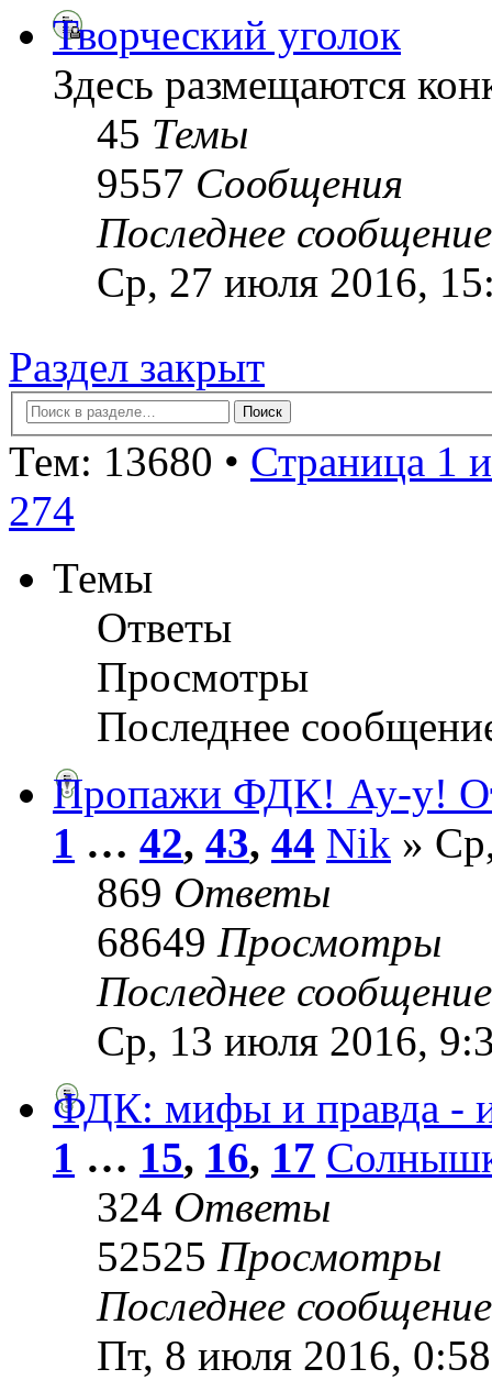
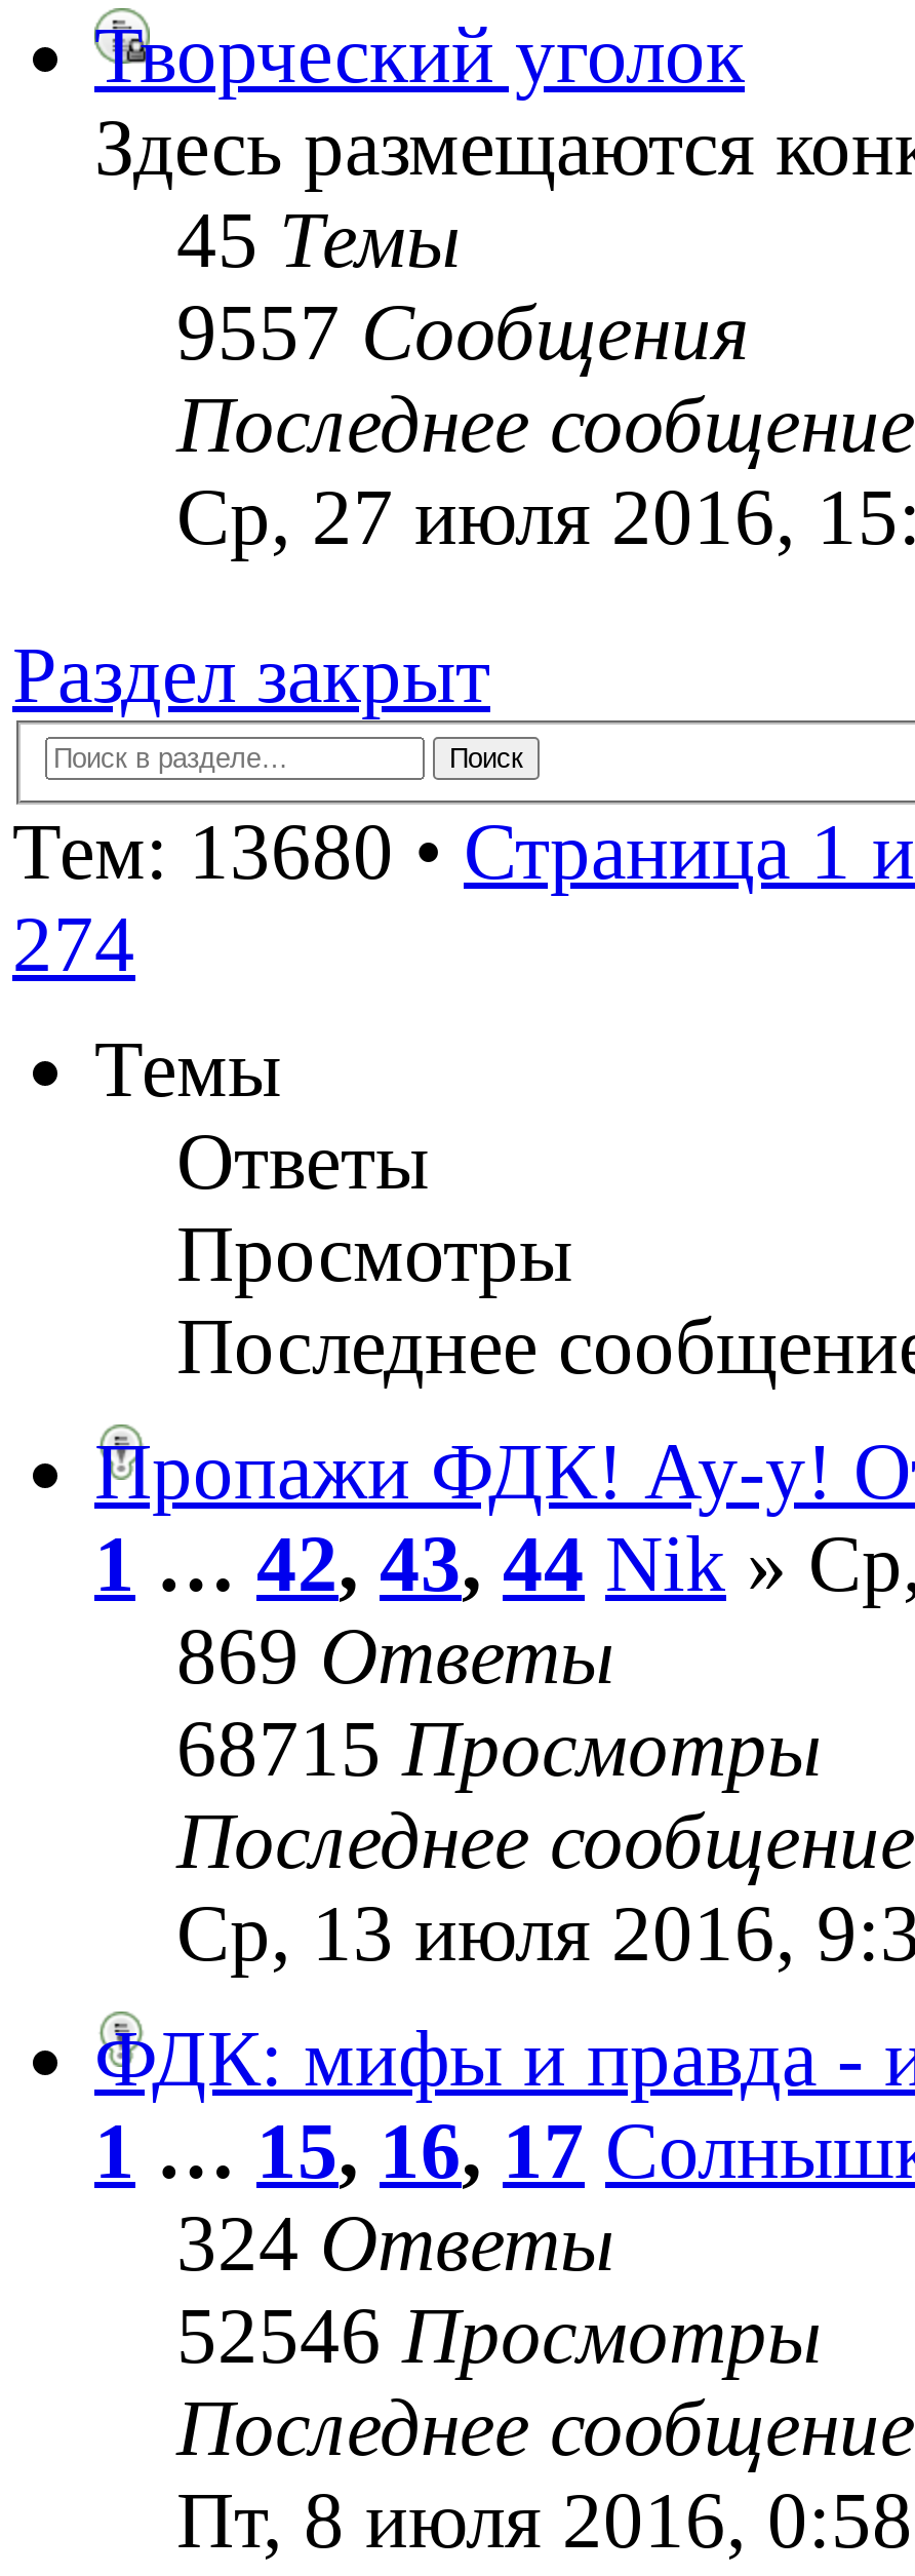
- 68649 Просмотры
+ 68715 Просмотры

- 52525 Просмотры
+ 52546 Просмотры
